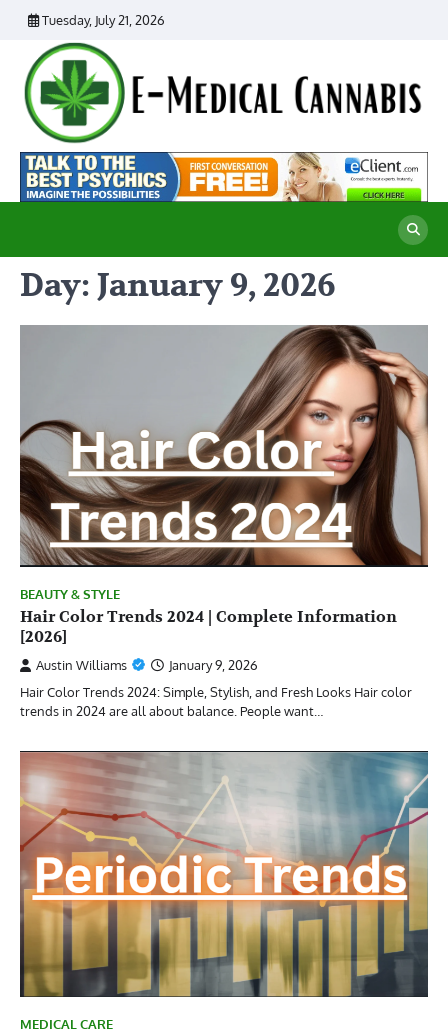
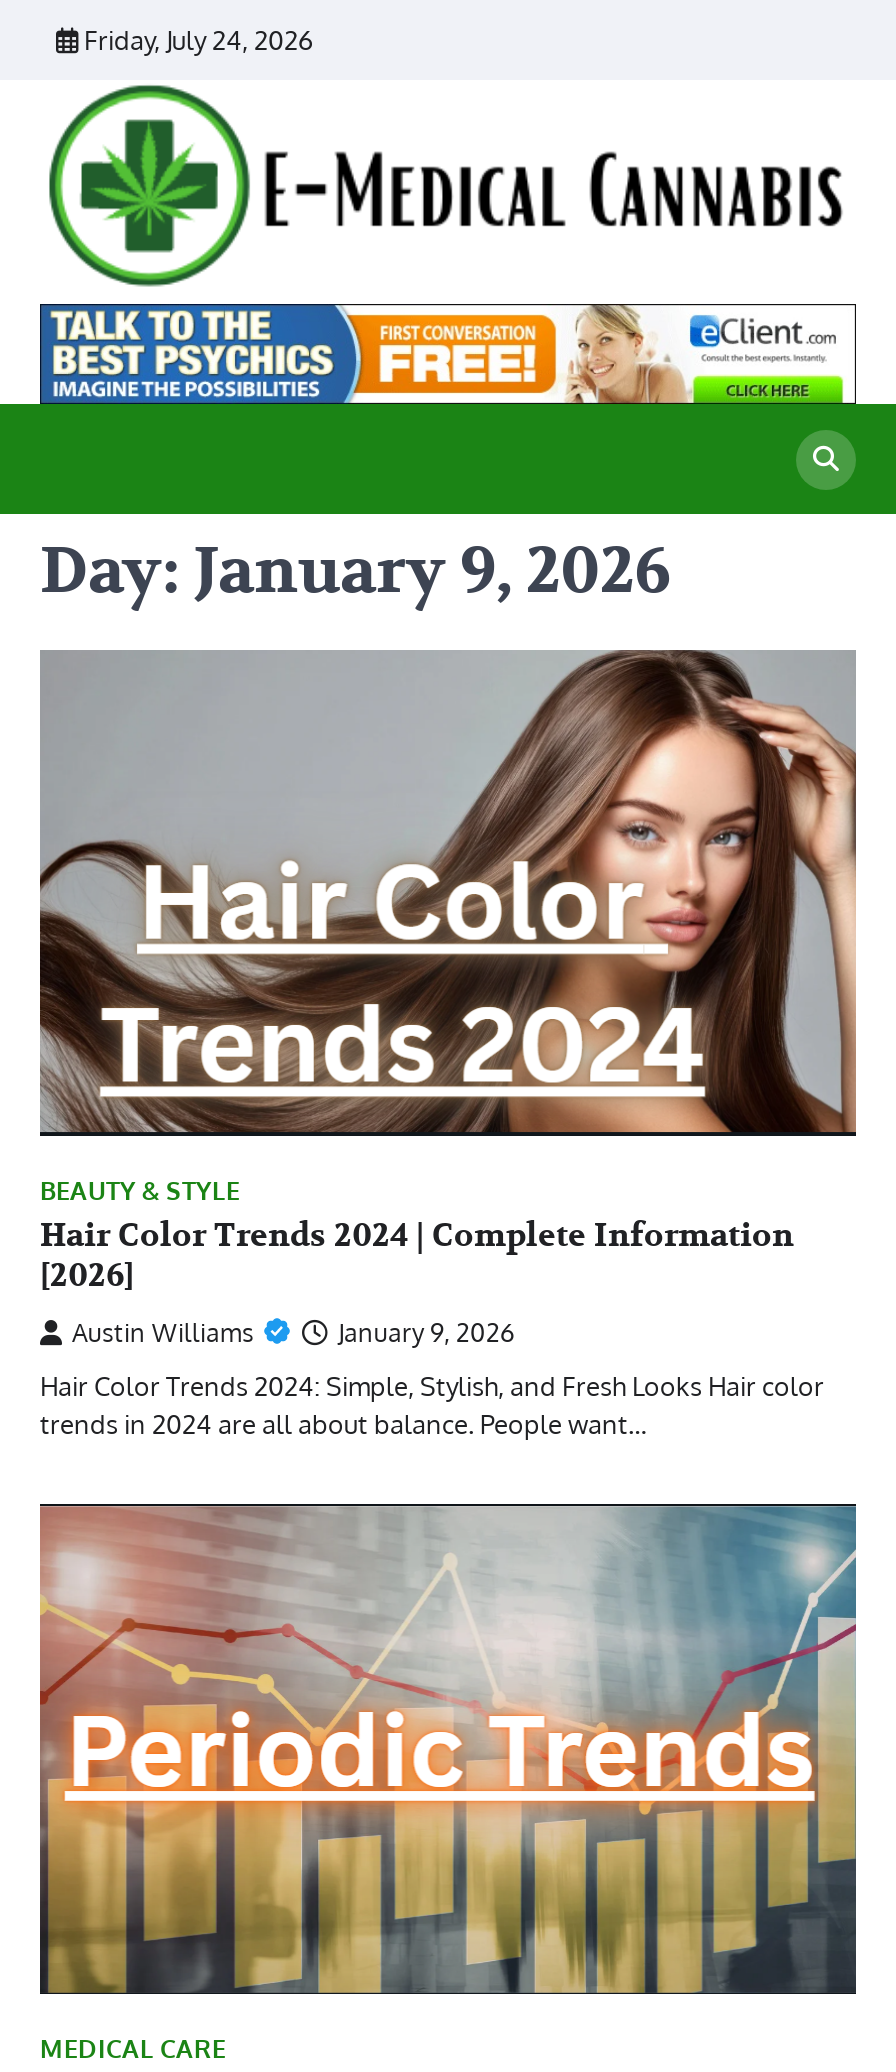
- Tuesday, July 21, 2026
+ Friday, July 24, 2026
